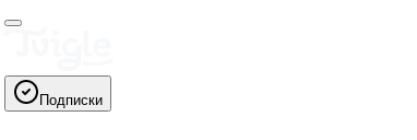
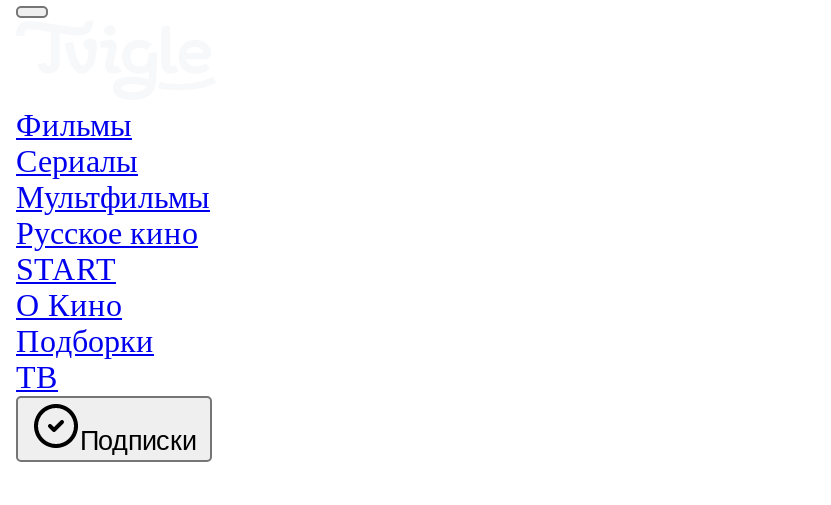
+ Фильмы
+ Сериалы
+ Мультфильмы
+ Русское кино
+ START
+ О Кино
+ Подборки
+ ТВ
